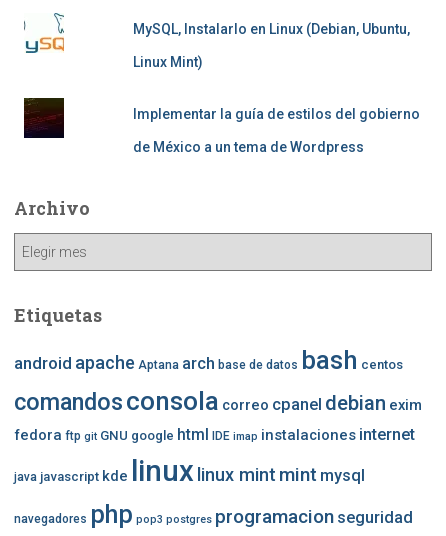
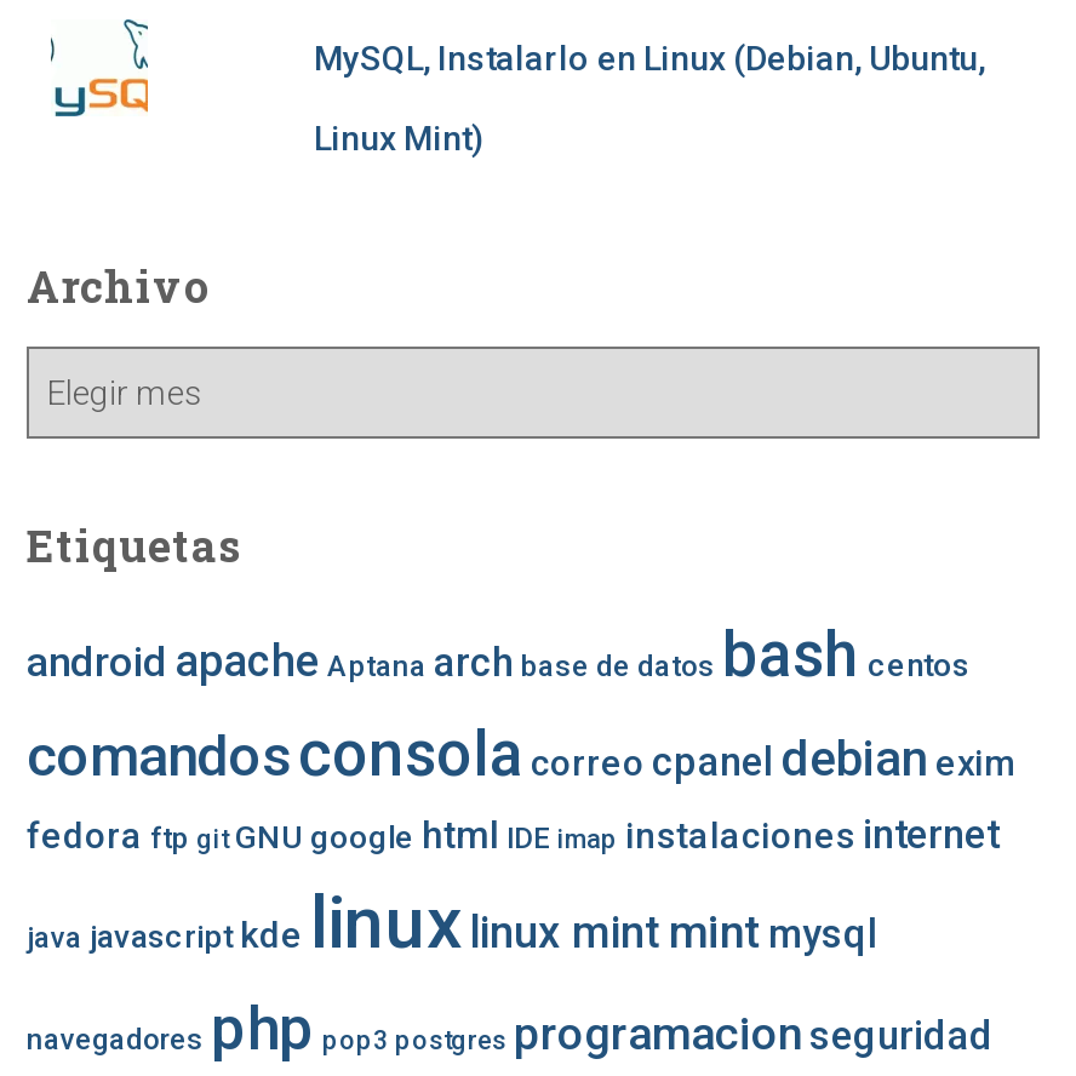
- [image]

- Implementar la guía de estilos del gobierno
- de México a un tema de Wordpress
